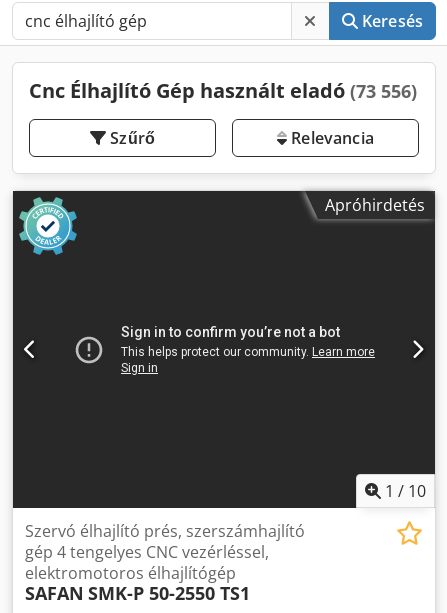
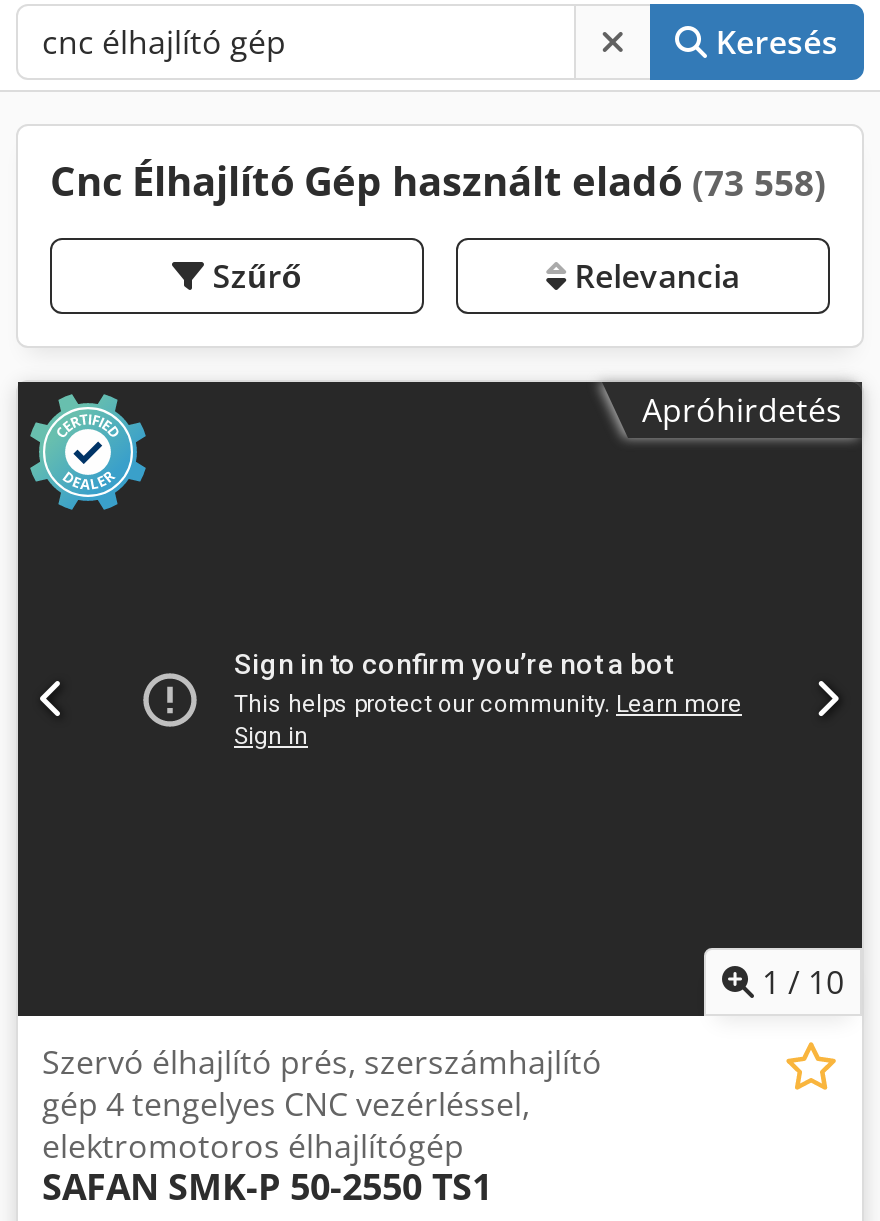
- Cnc Élhajlító Gép használt eladó (73 556)
+ Cnc Élhajlító Gép használt eladó (73 558)
